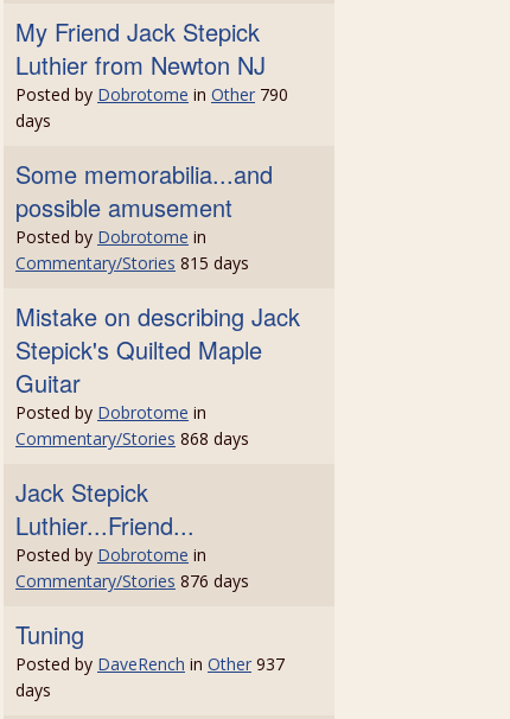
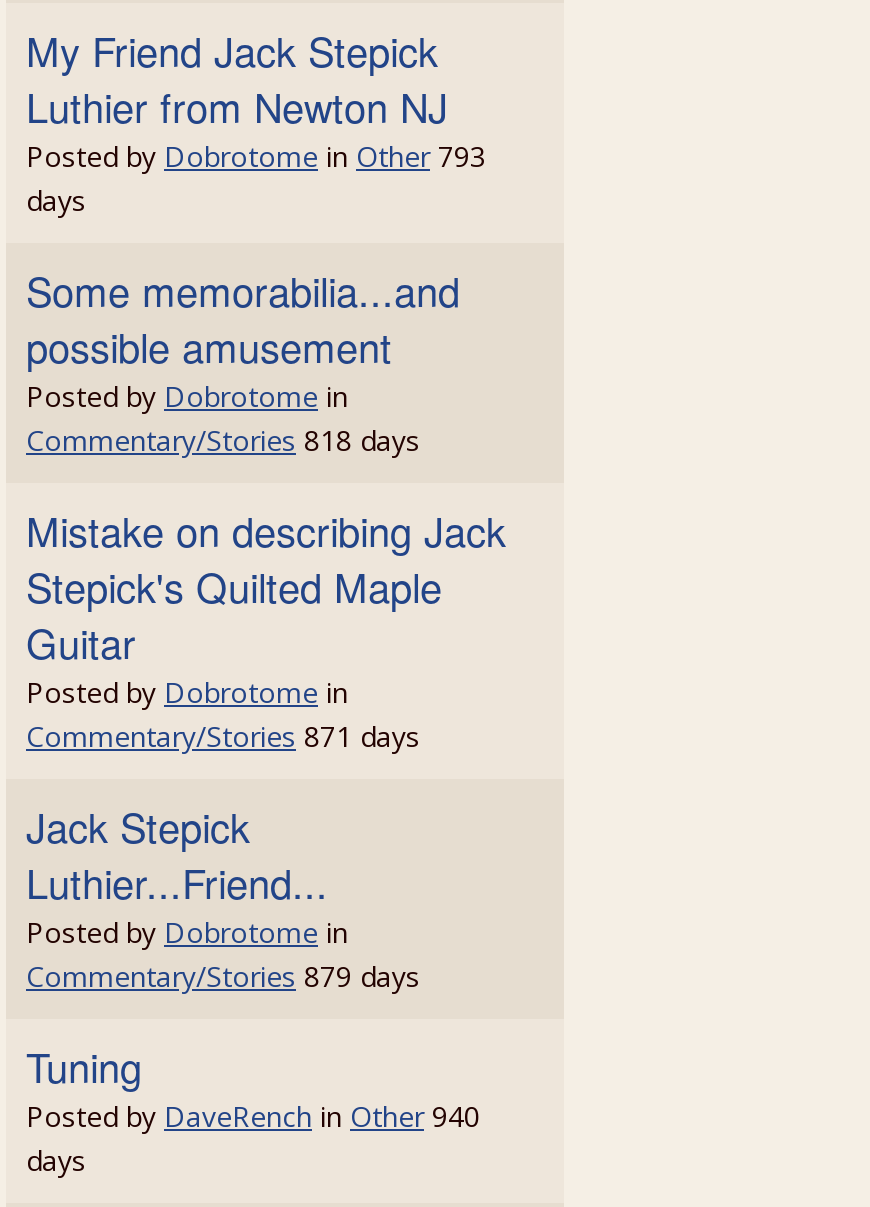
- Posted by Dobrotome in Other 790
+ Posted by Dobrotome in Other 793

- Commentary/Stories 815 days
+ Commentary/Stories 818 days

- Commentary/Stories 868 days
+ Commentary/Stories 871 days

- Commentary/Stories 876 days
+ Commentary/Stories 879 days

- Posted by DaveRench in Other 937
+ Posted by DaveRench in Other 940
